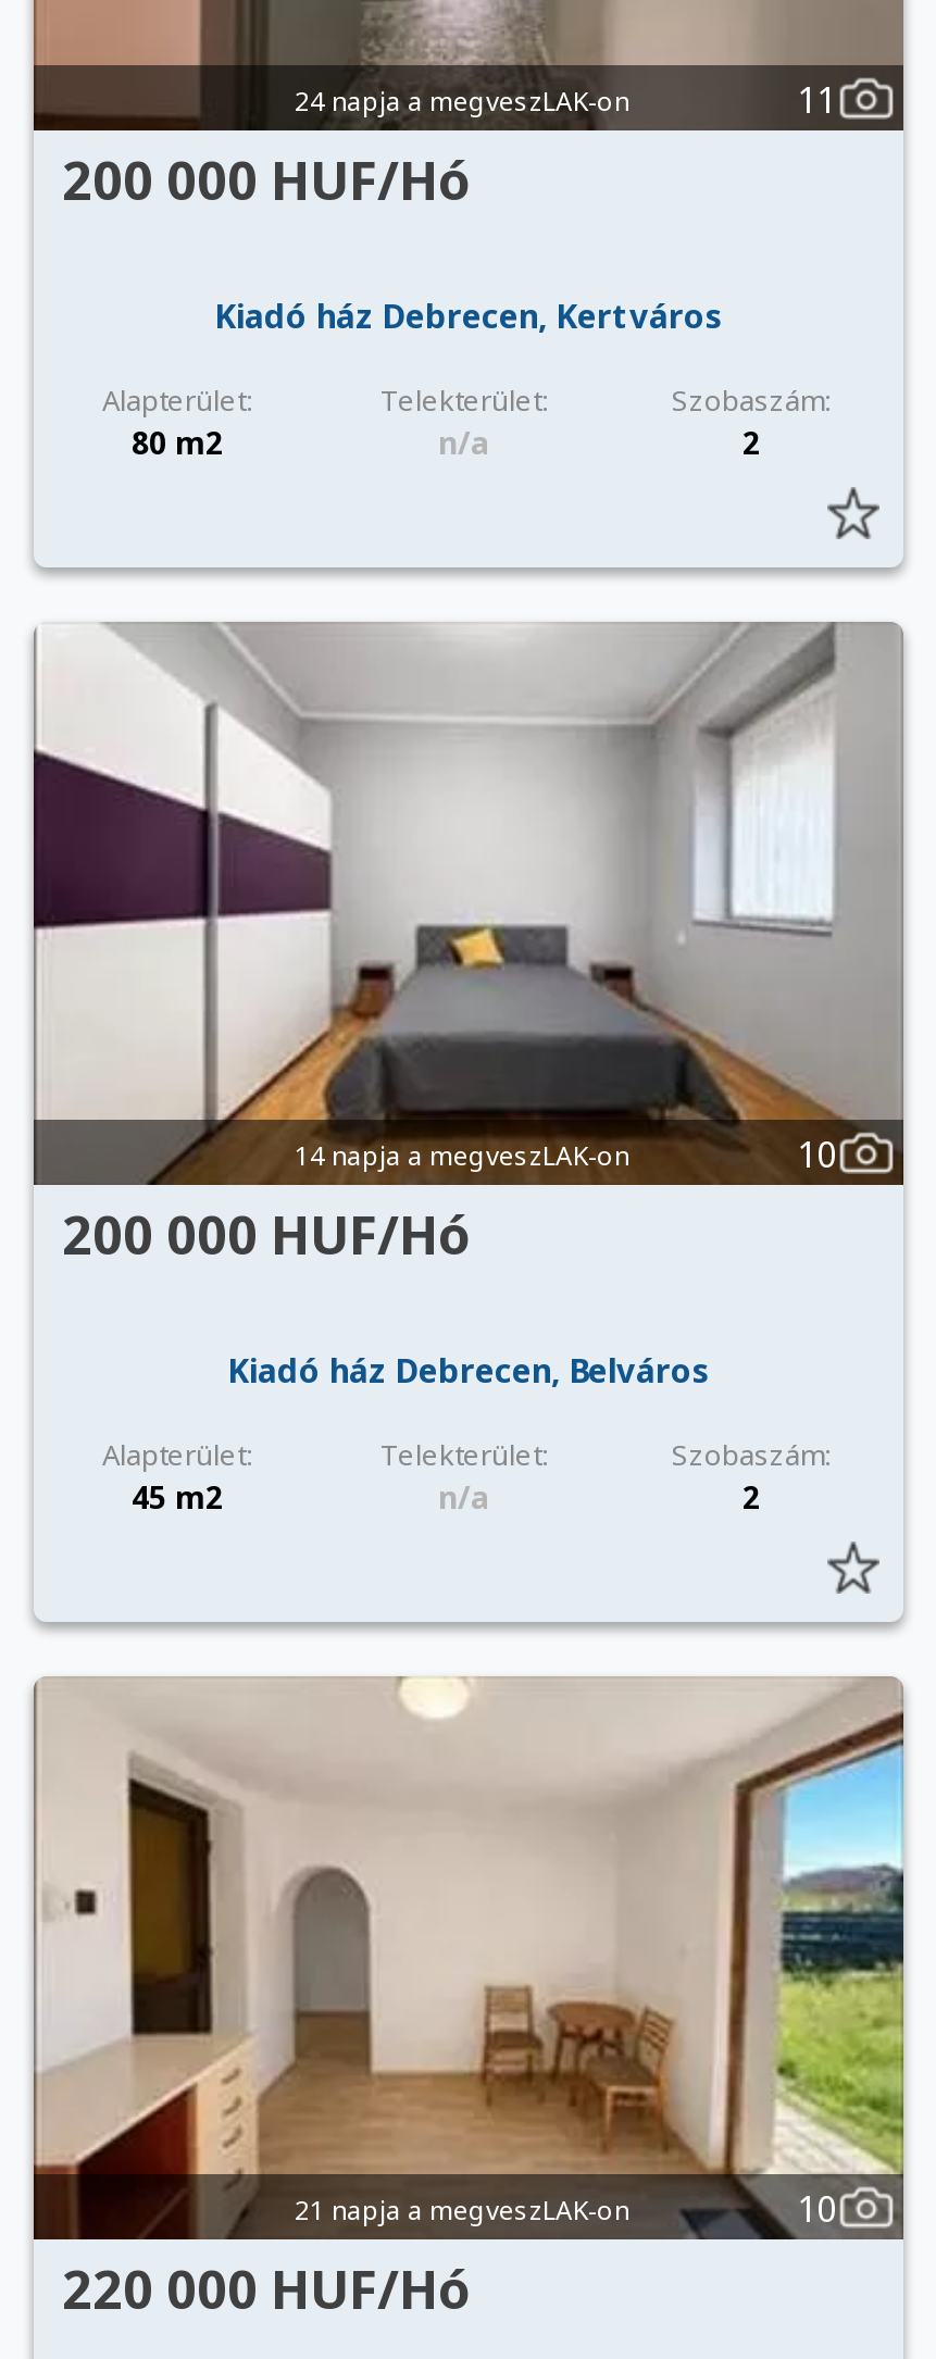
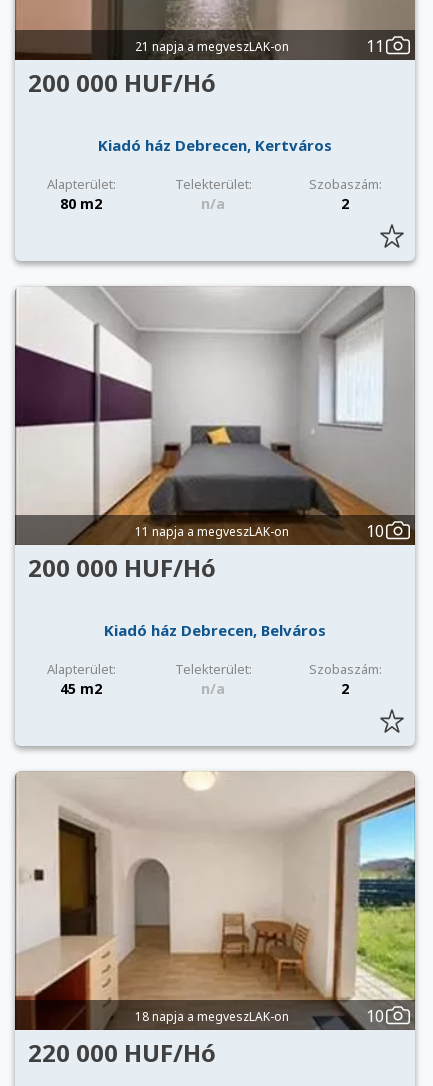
- 24 napja a megveszLAK-on

- 14 napja a megveszLAK-on
+ 11 napja a megveszLAK-on

moved up: 21 napja a megveszLAK-on

+ 18 napja a megveszLAK-on
